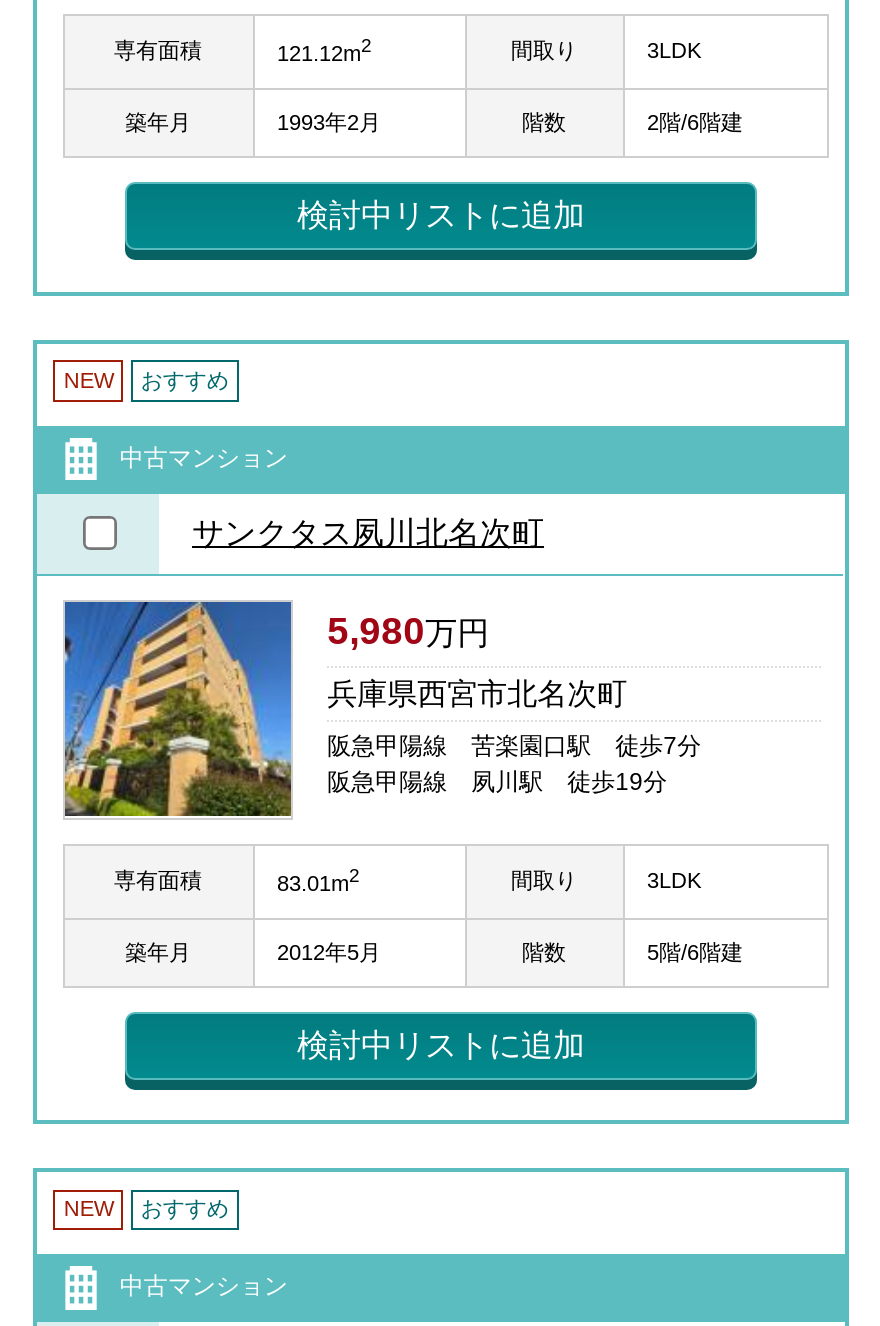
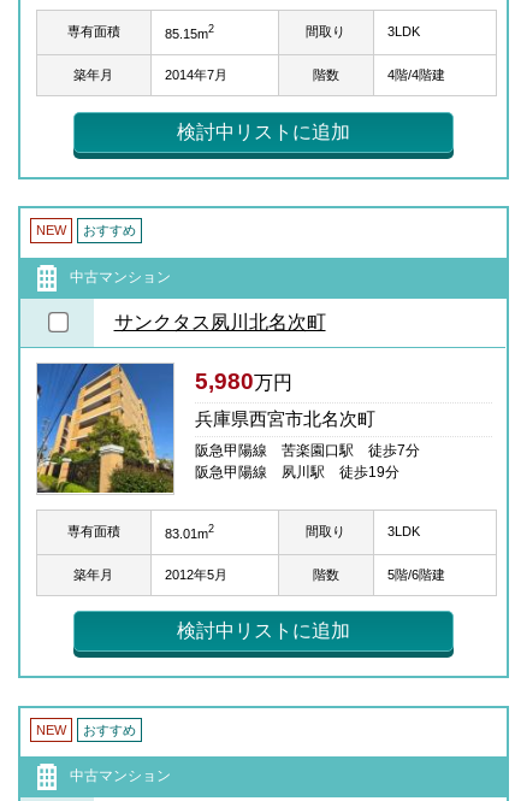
- 121.12m2
+ 85.15m2

- 1993年2月
+ 2014年7月

- 2階/6階建
+ 4階/4階建
